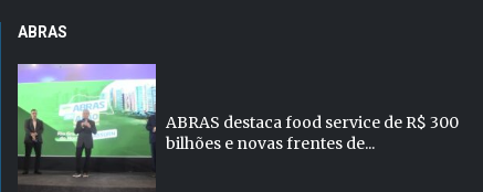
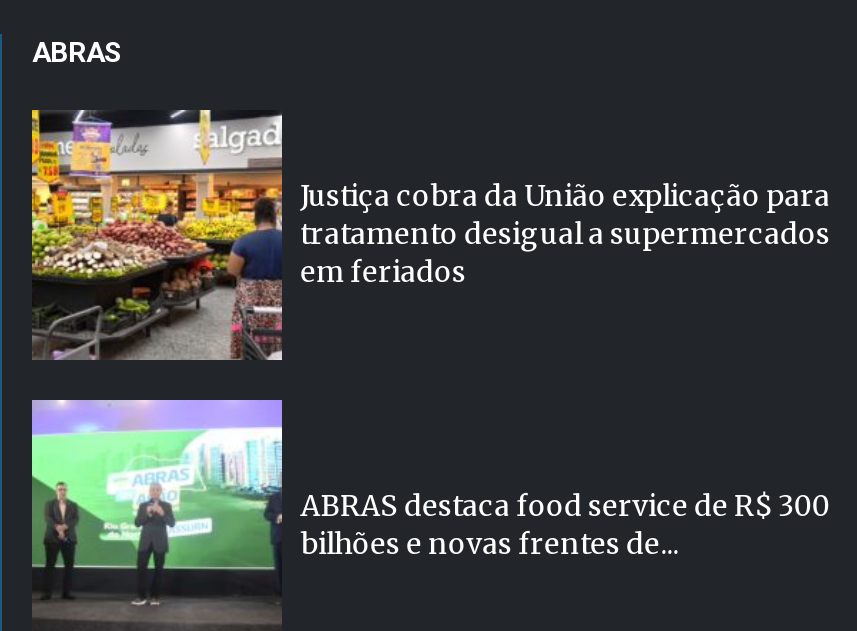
+ [image]
+ Justiça cobra da União explicação para
+ tratamento desigual a supermercados
+ em feriados
